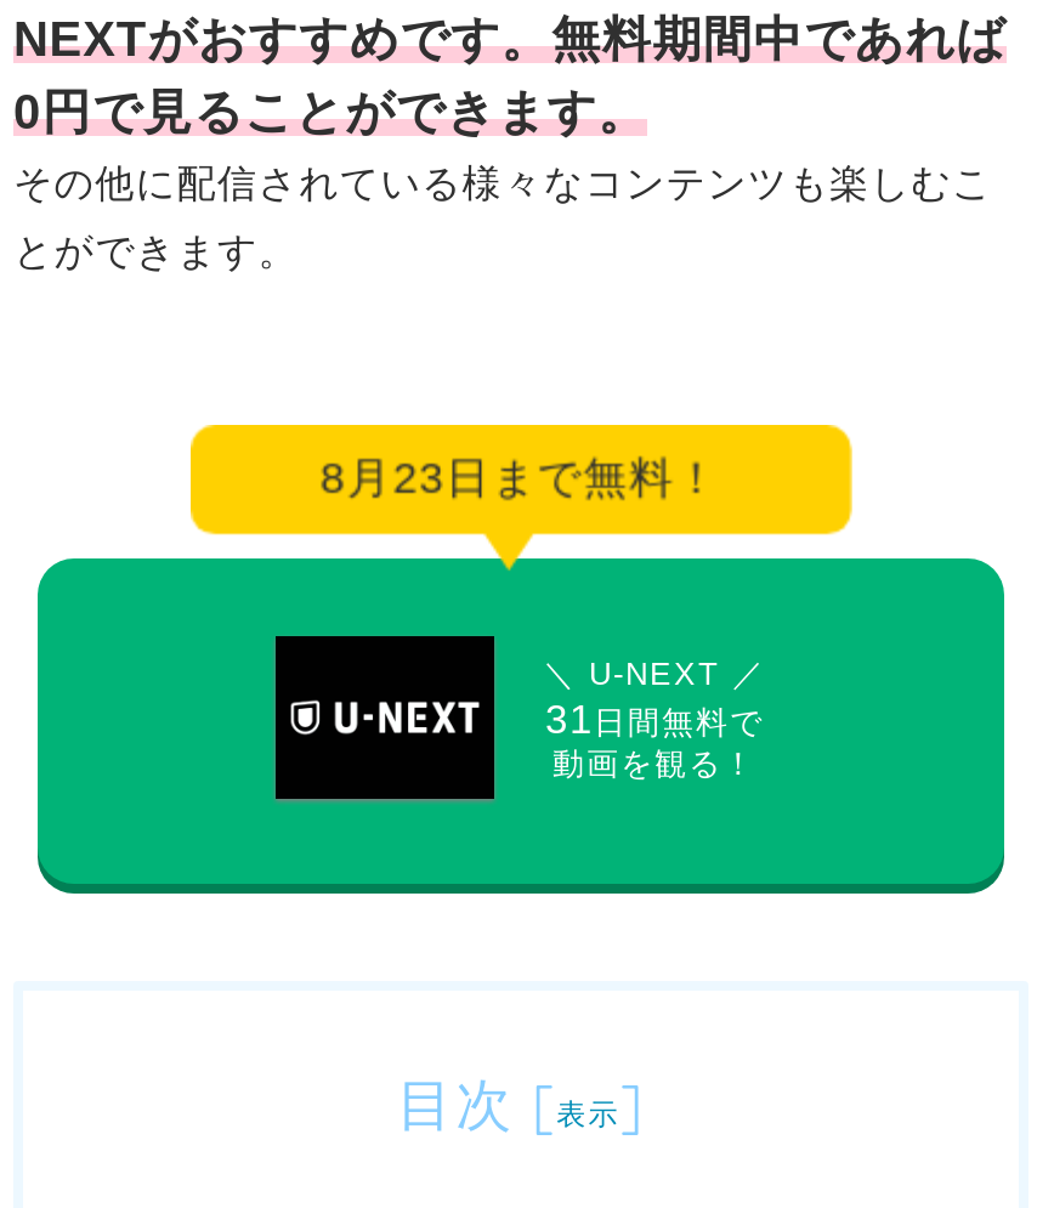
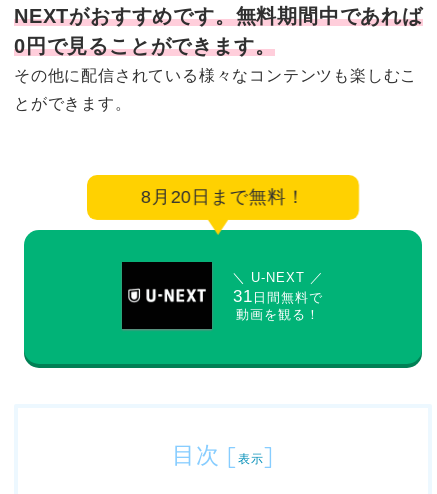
- 8月23日まで無料！
+ 8月20日まで無料！
